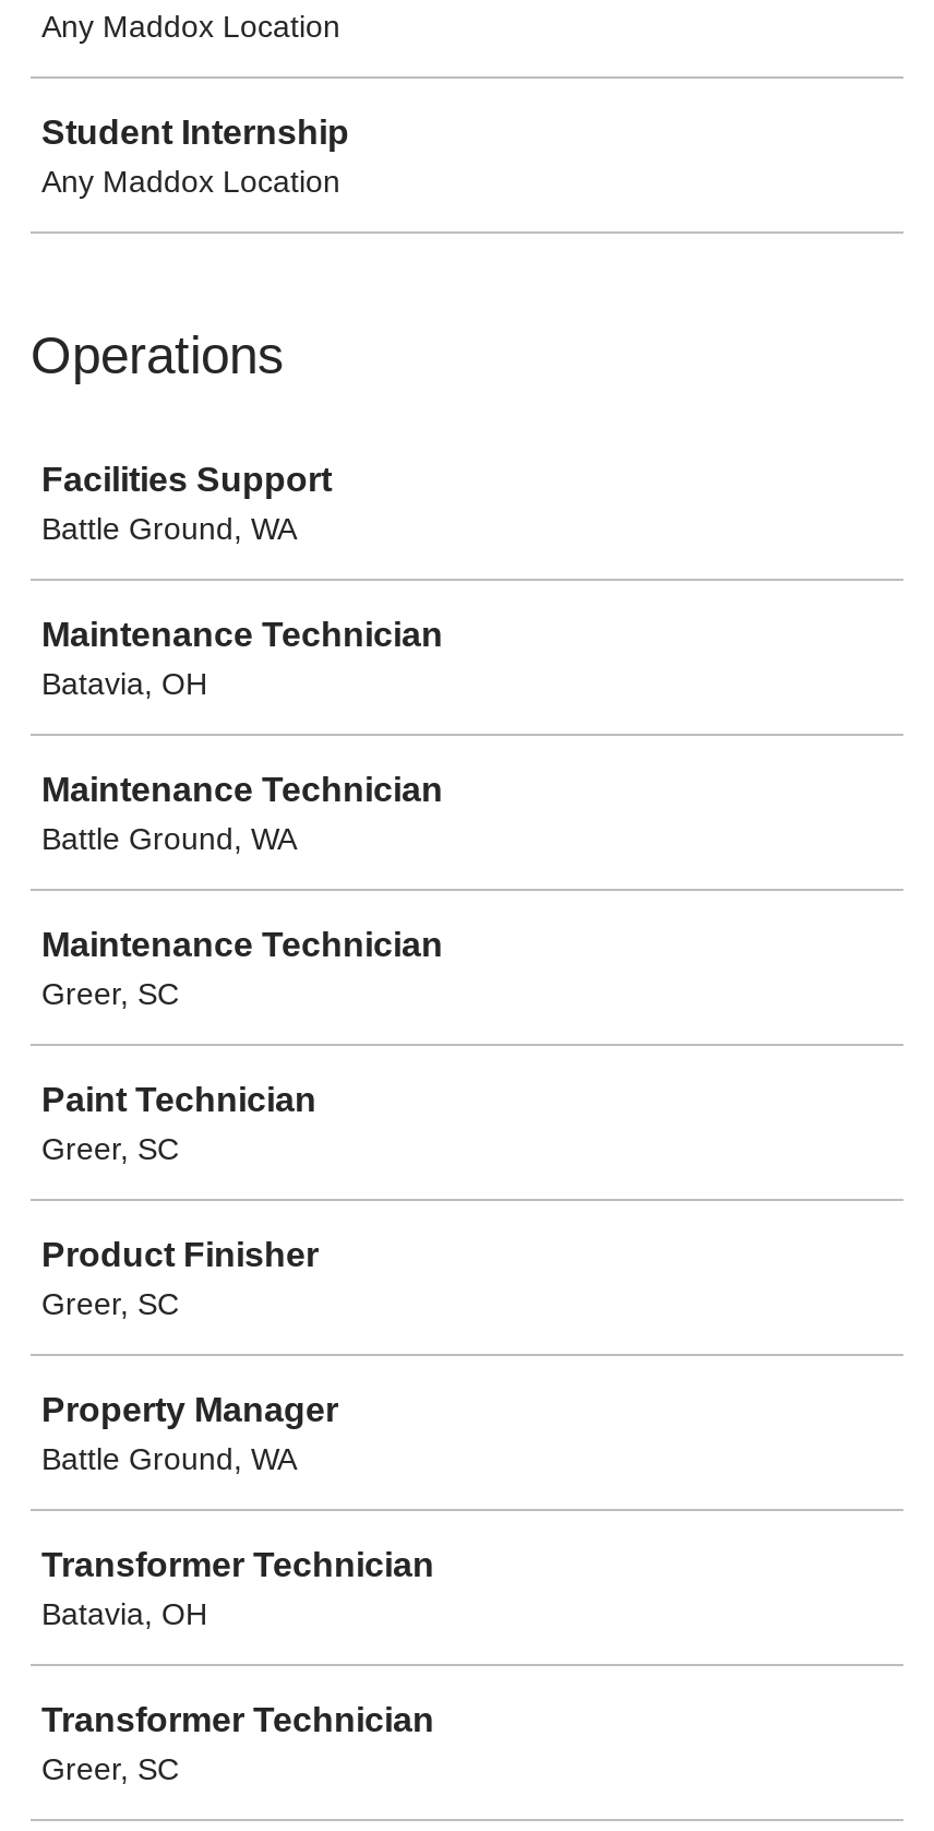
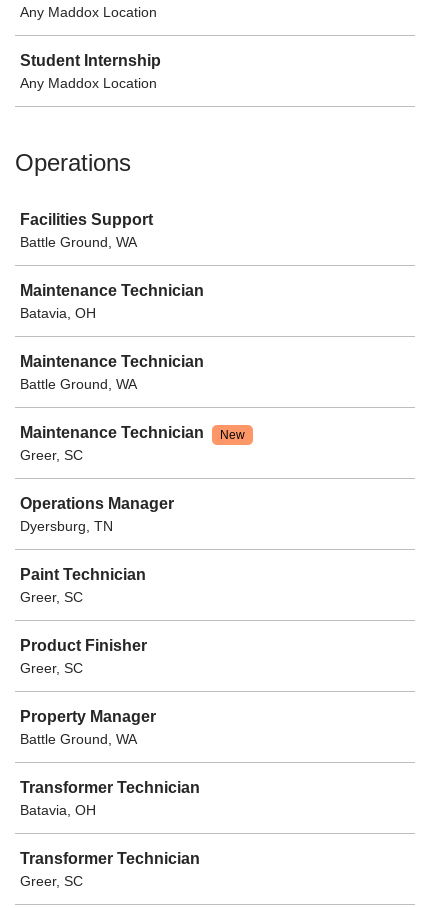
+ New

+ Operations Manager
+ Dyersburg, TN
